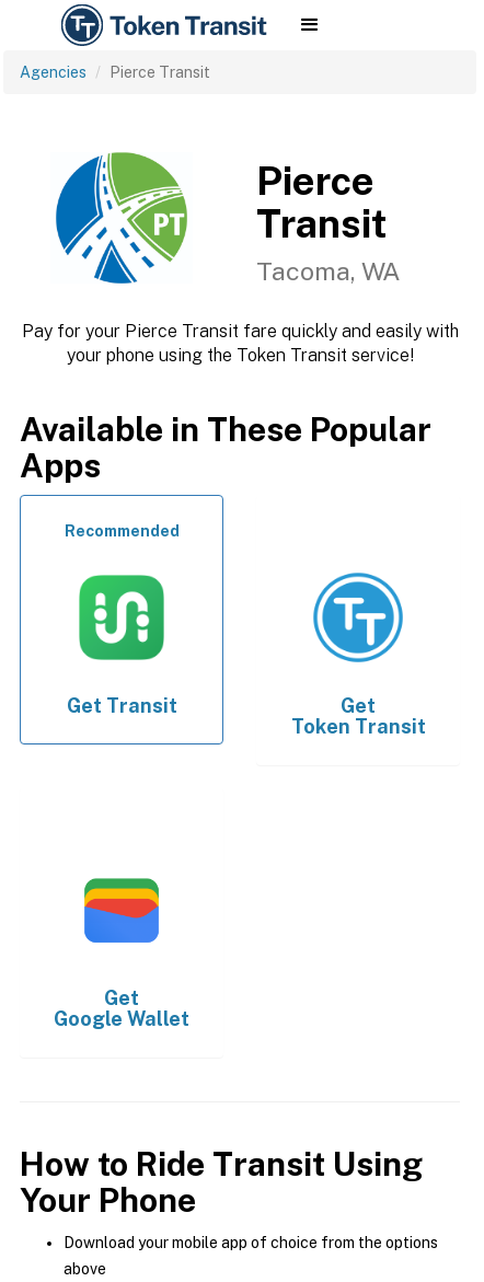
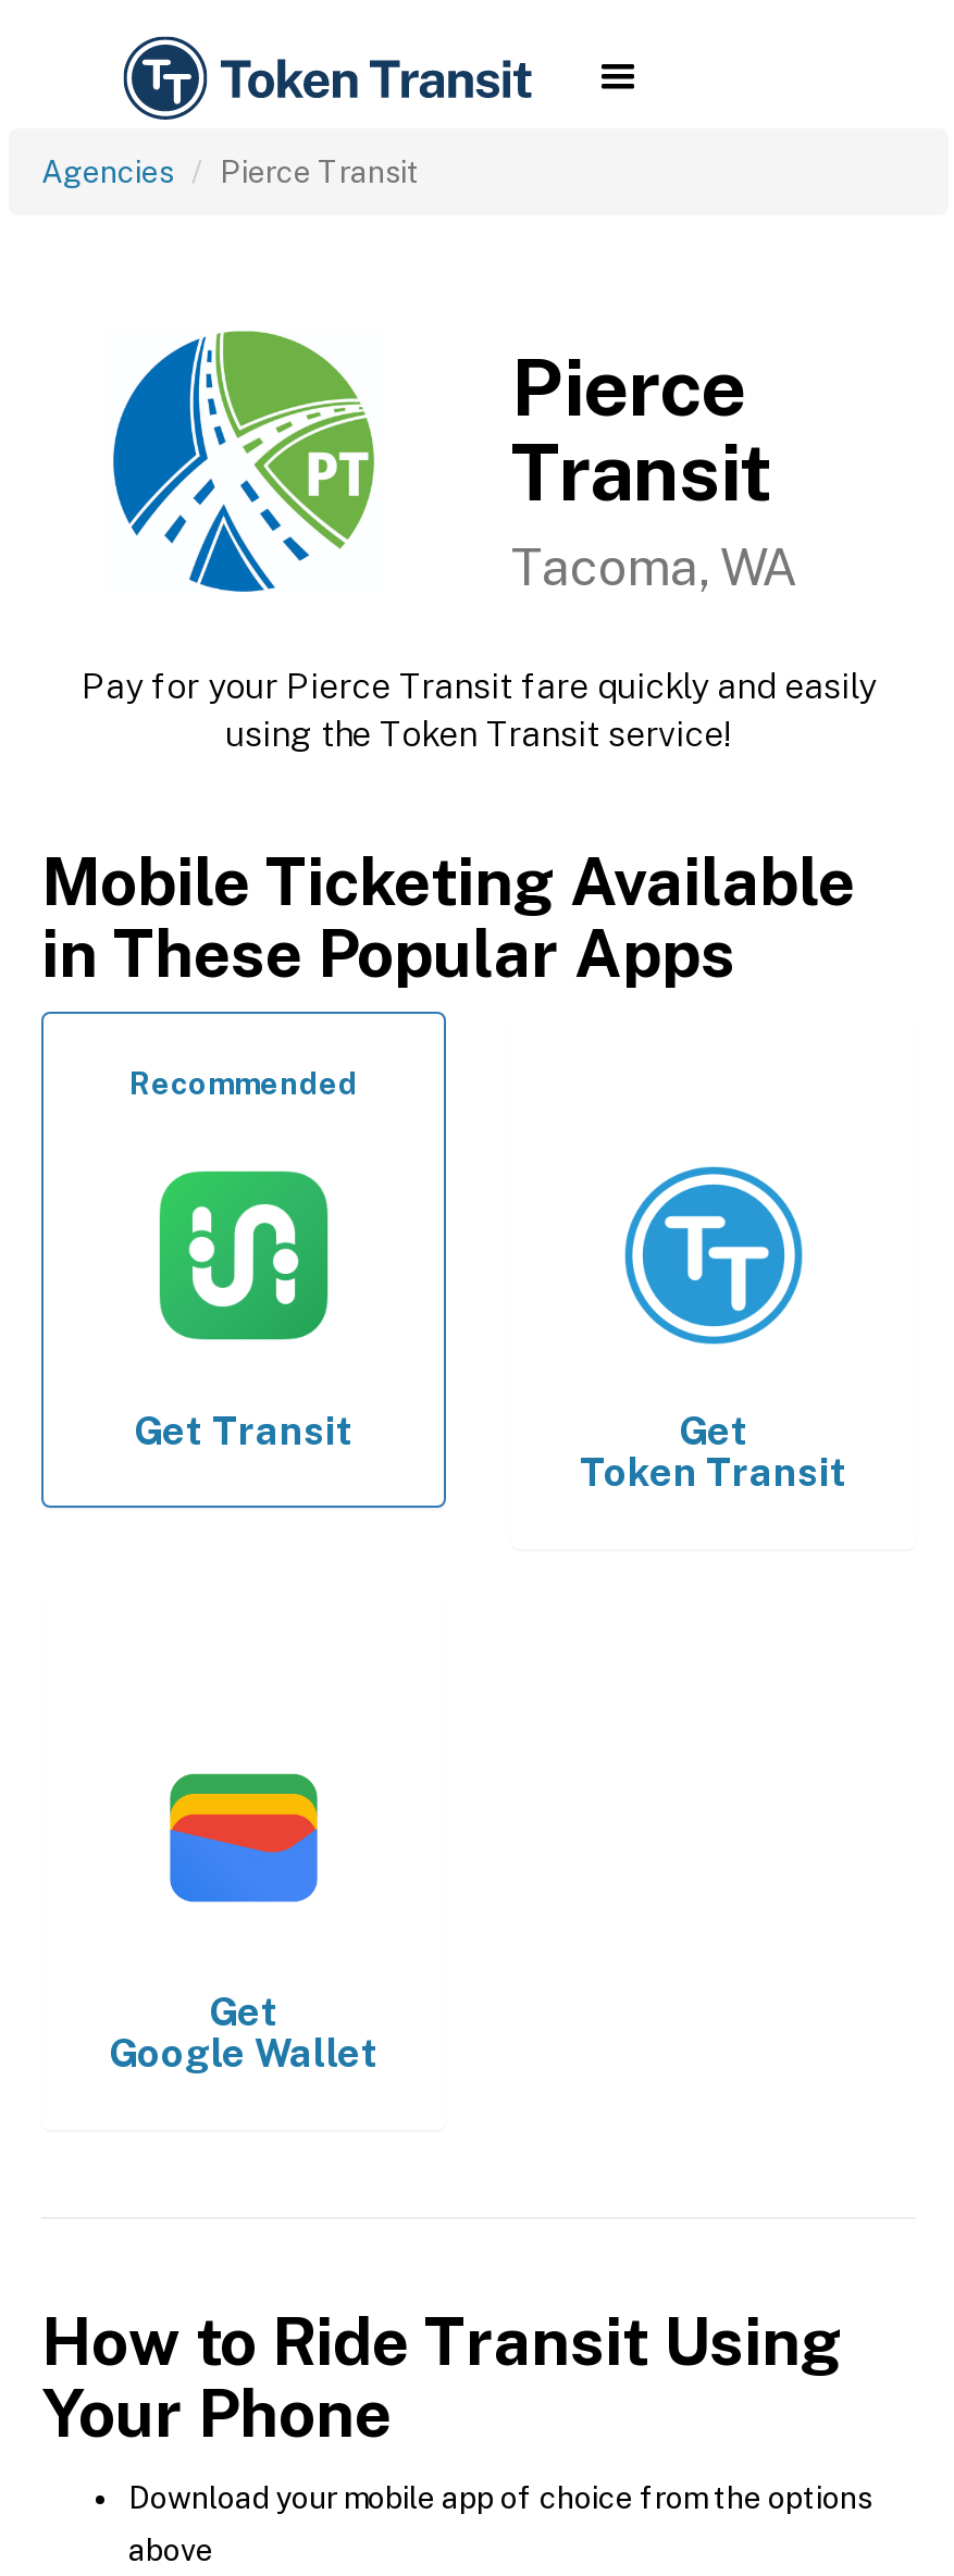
- Pay for your Pierce Transit fare quickly and easily with
- your phone using the Token Transit service!
+ Pay for your Pierce Transit fare quickly and easily
+ using the Token Transit service!

- Available in These Popular
- Apps
+ Mobile Ticketing Available
+ in These Popular Apps
